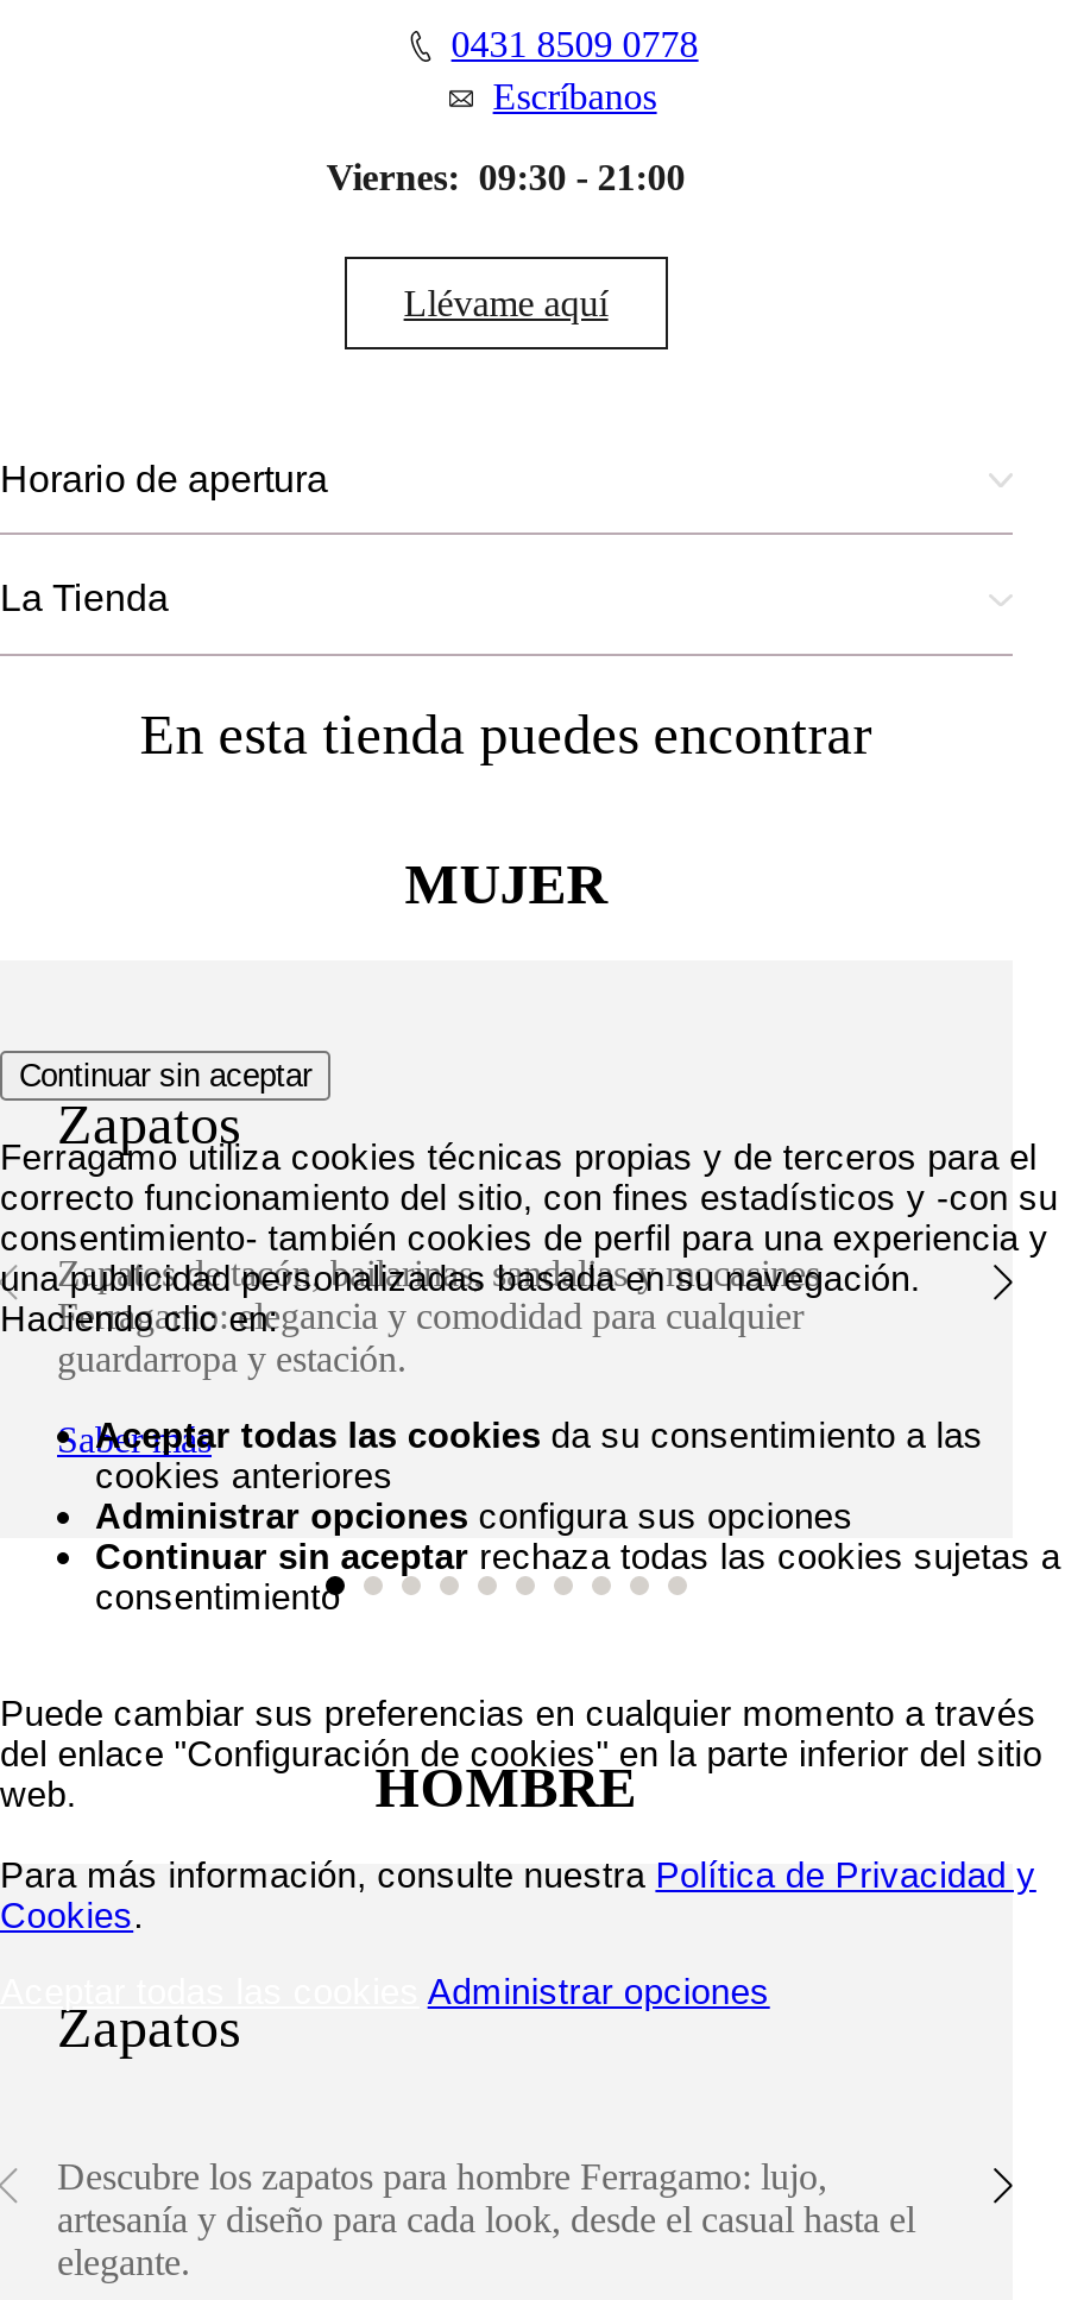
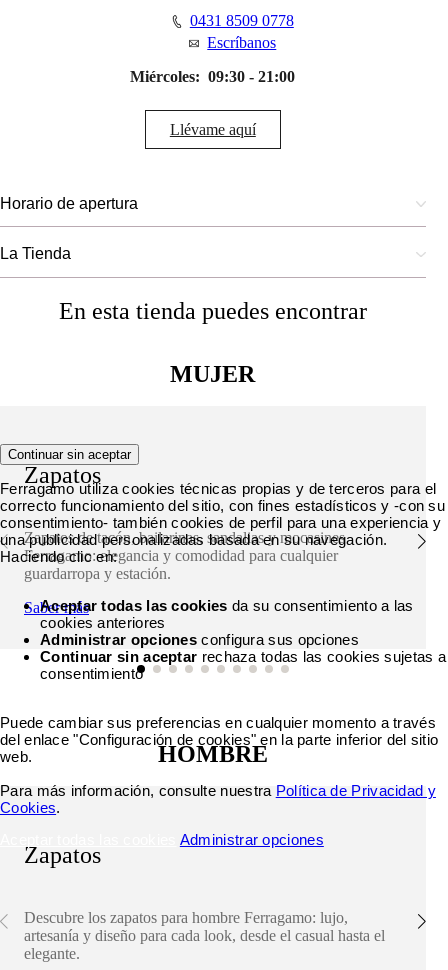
- Viernes: 09:30 - 21:00
+ Miércoles: 09:30 - 21:00
